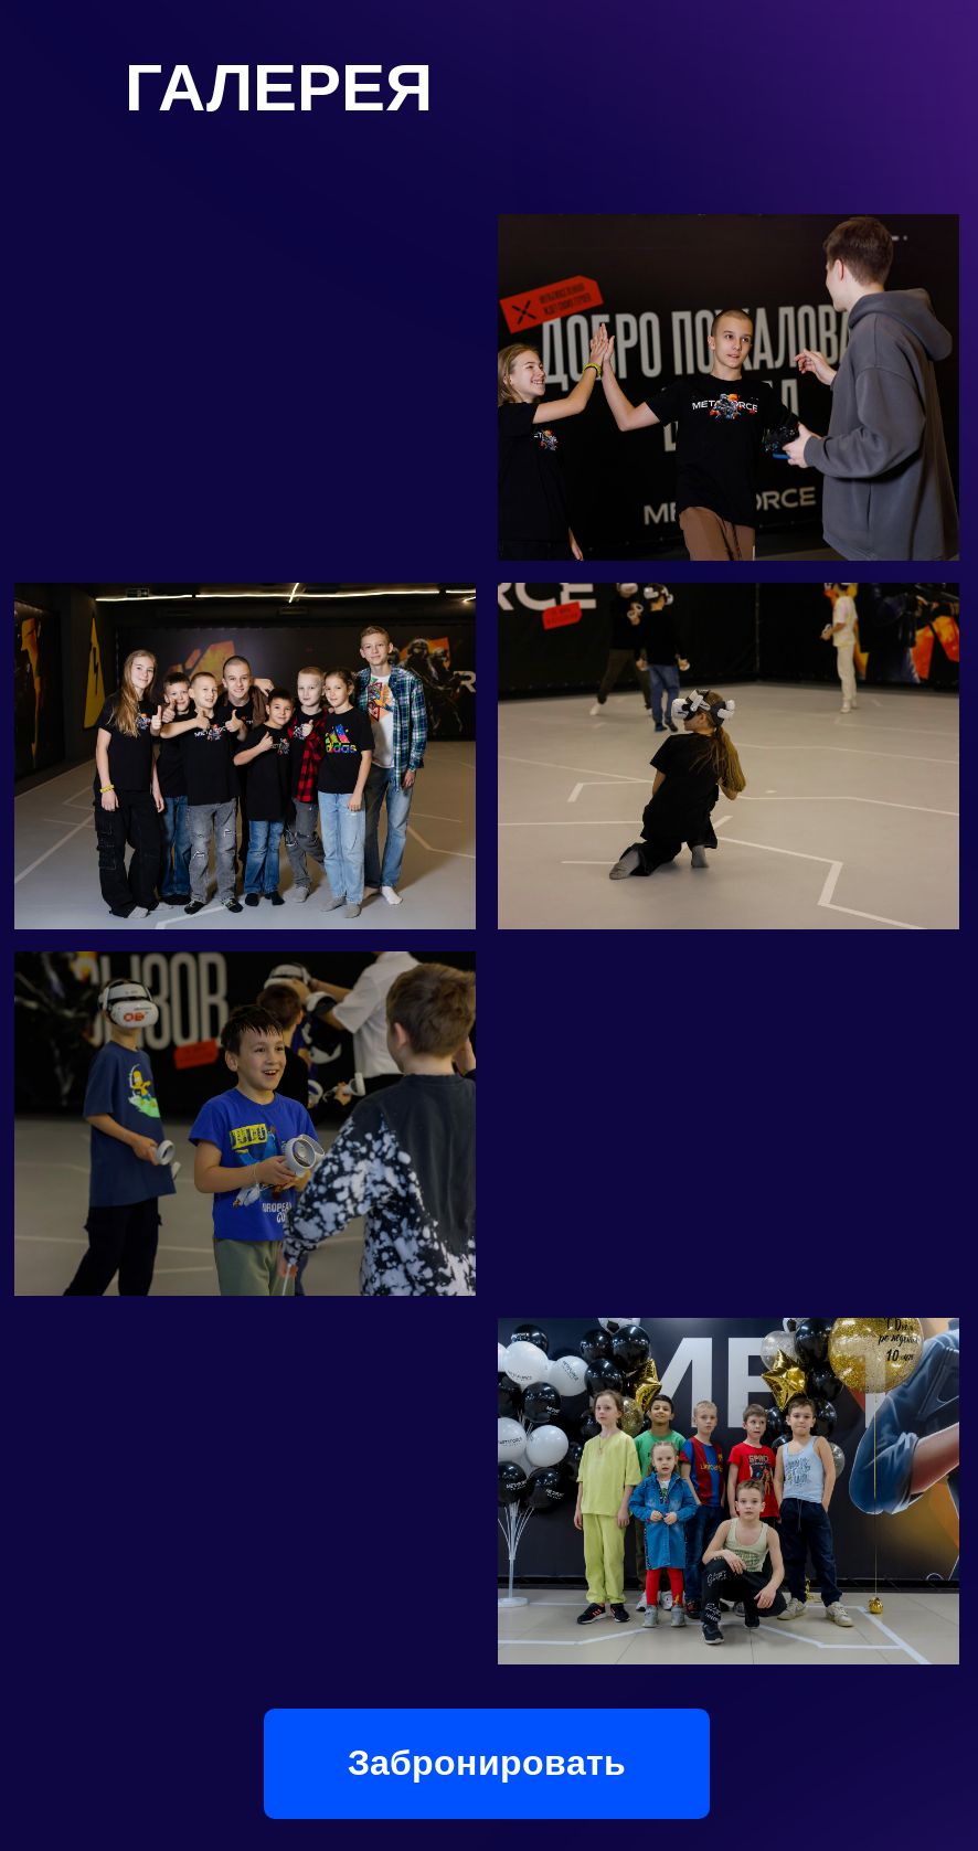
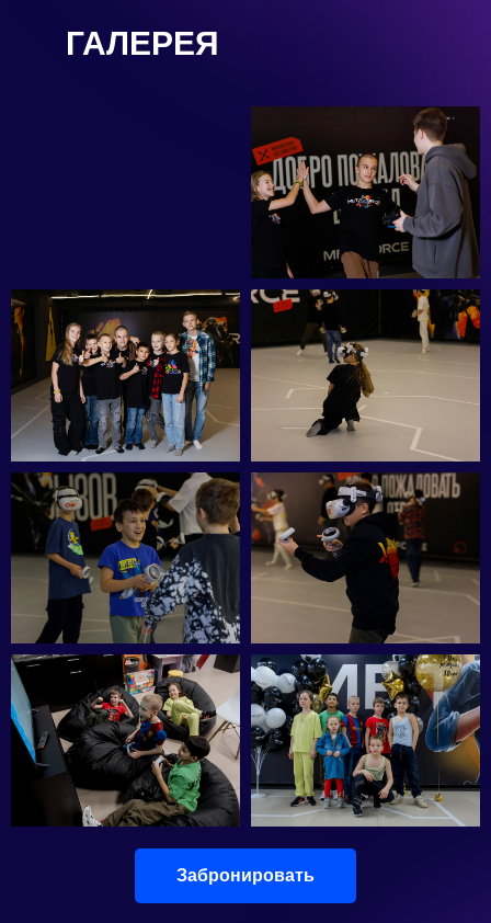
+ [image]

+ [image]
